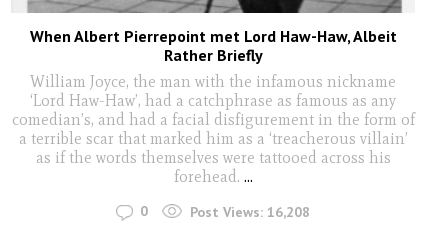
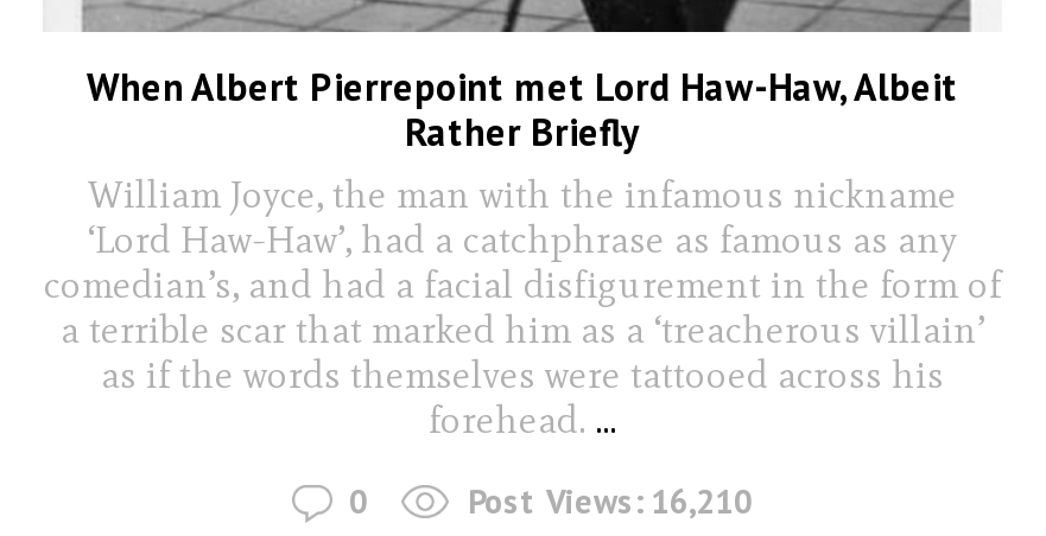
- Post Views: 16,208
+ Post Views: 16,210
